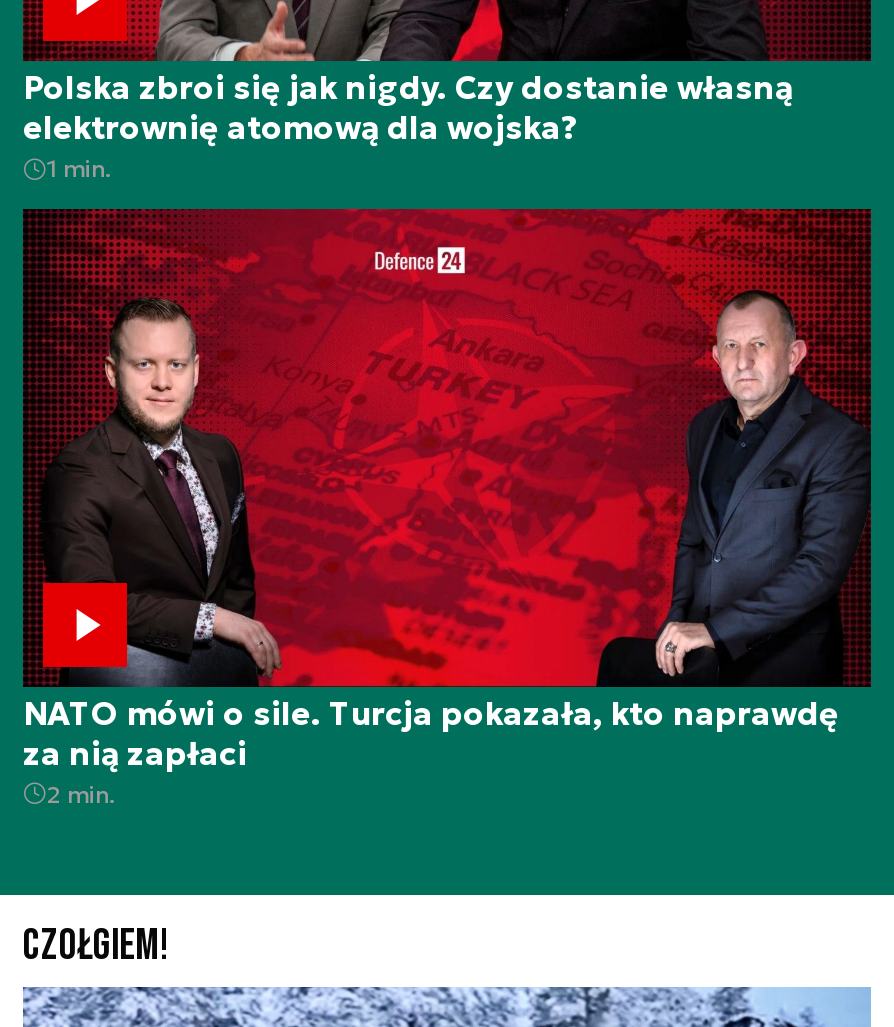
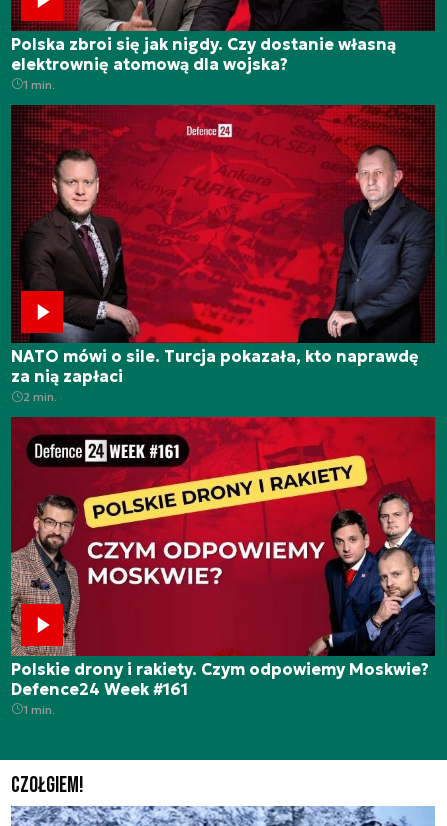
+ [image]
+ Polskie drony i rakiety. Czym odpowiemy Moskwie?
+ Defence24 Week #161
+ 1 min.
